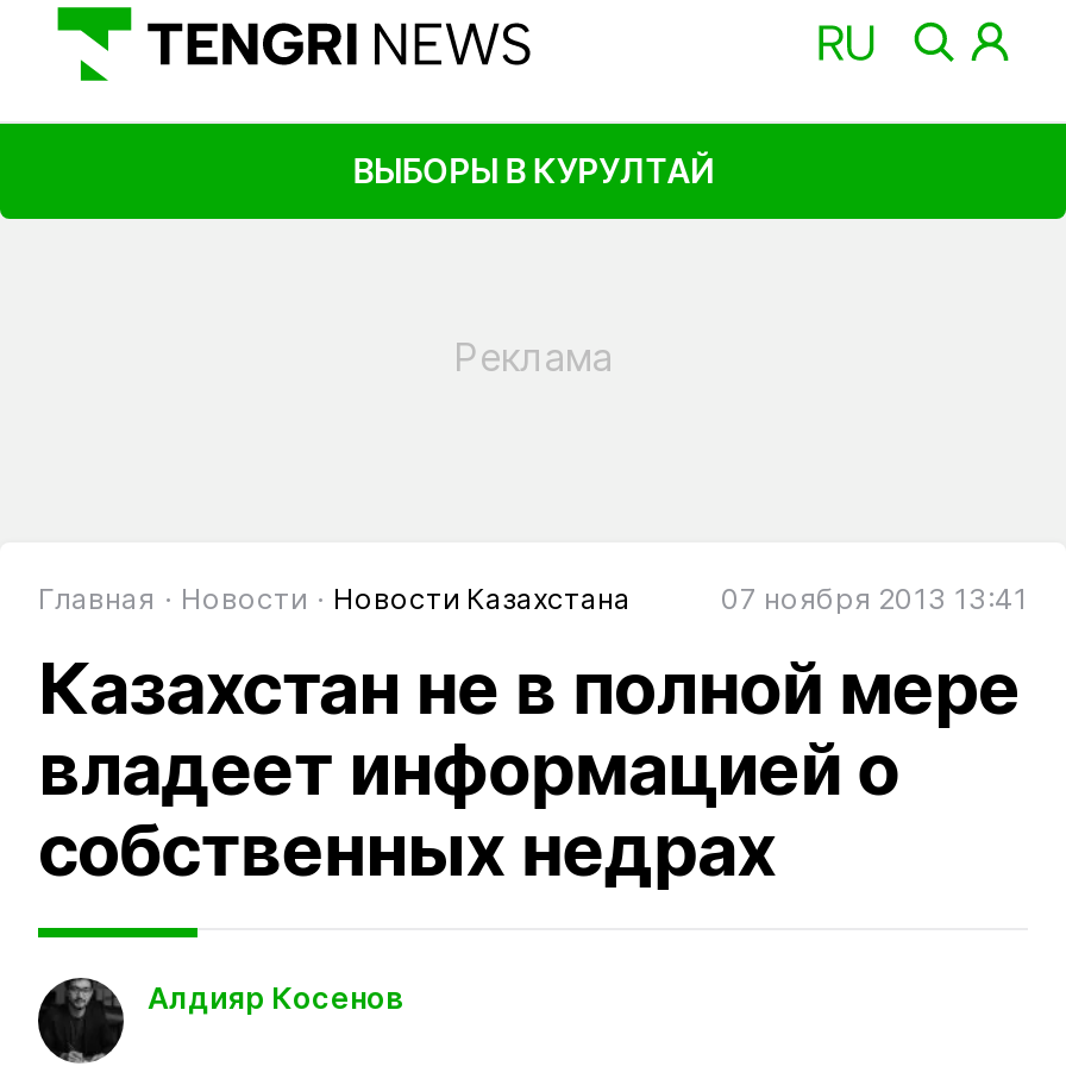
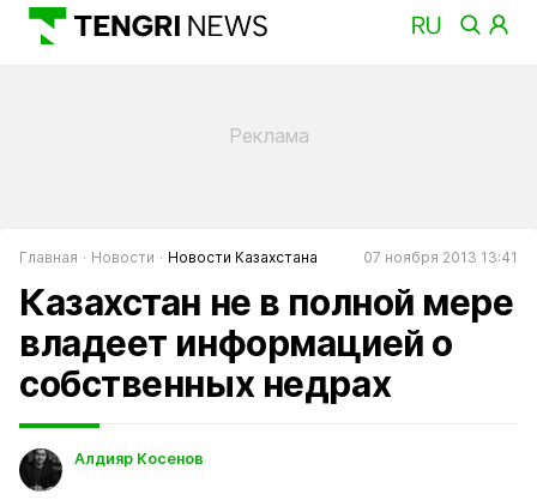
- ВЫБОРЫ В КУРУЛТАЙ
